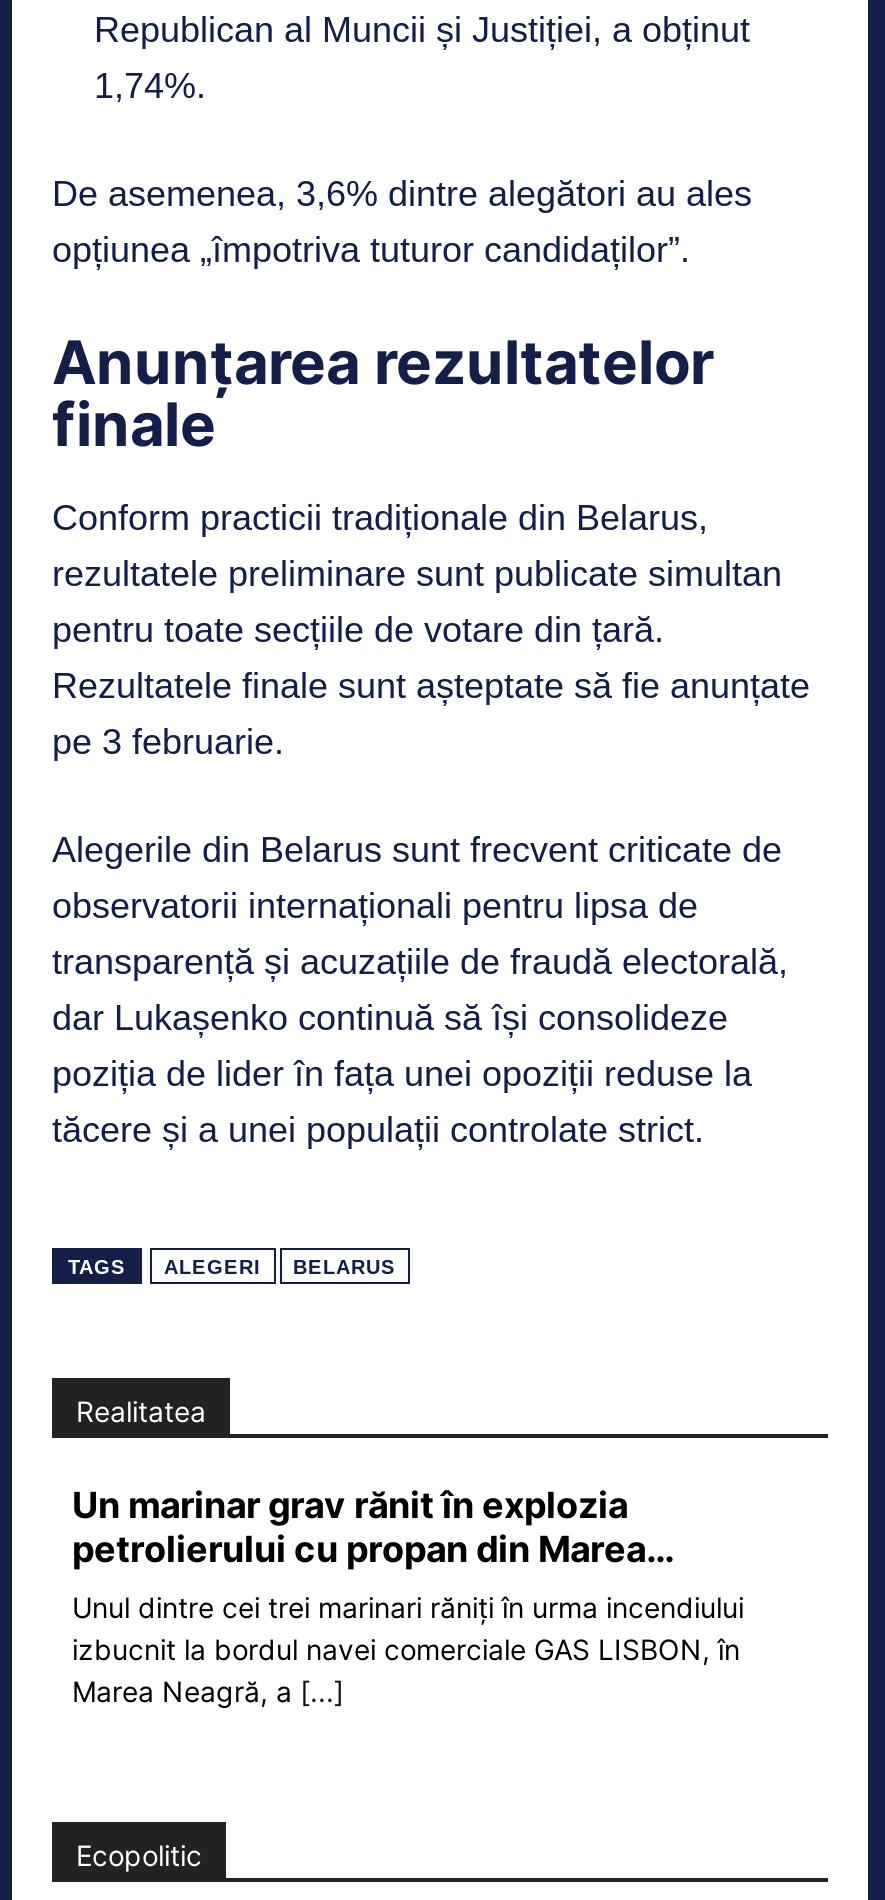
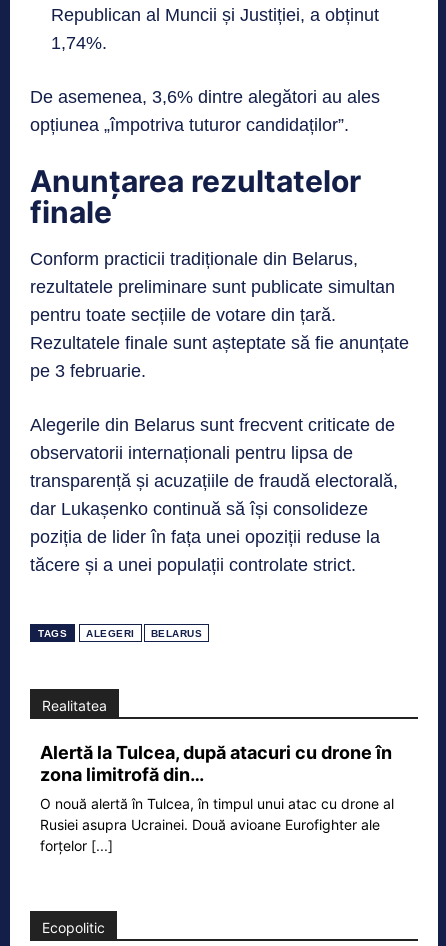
- Un marinar grav rănit în explozia
- petrolierului cu propan din Marea…
+ Alertă la Tulcea, după atacuri cu drone în
+ zona limitrofă din…

- Unul dintre cei trei marinari răniți în urma incendiului
- izbucnit la bordul navei comerciale GAS LISBON, în
- Marea Neagră, a [...]
+ O nouă alertă în Tulcea, în timpul unui atac cu drone al
+ Rusiei asupra Ucrainei. Două avioane Eurofighter ale
+ forțelor [...]
